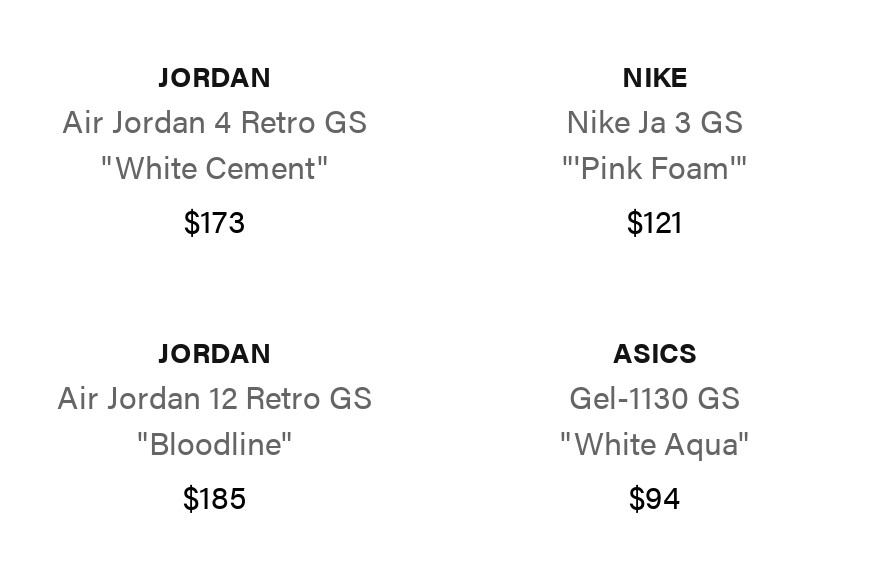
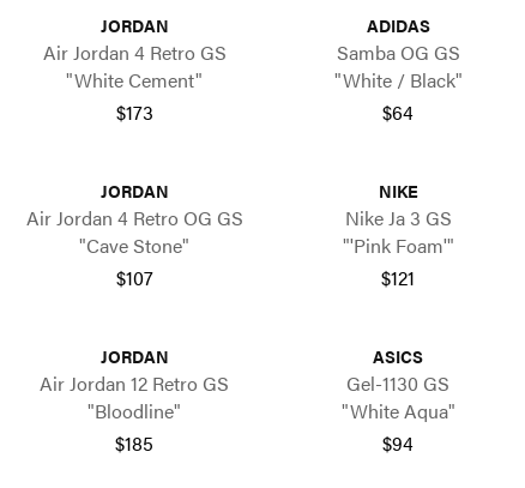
+ ADIDAS
+ Samba OG GS
+ "White / Black"
+ $64
+ JORDAN
+ Air Jordan 4 Retro OG GS
+ "Cave Stone"
+ $107
